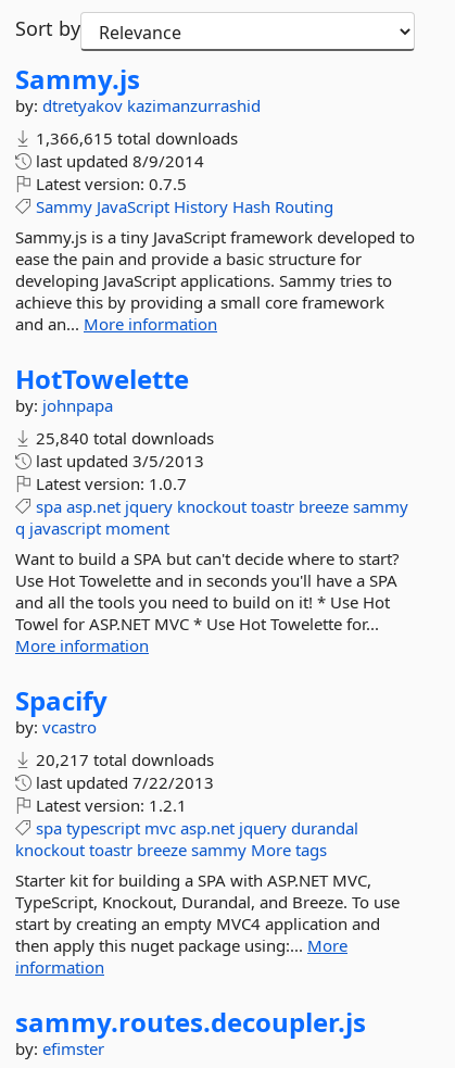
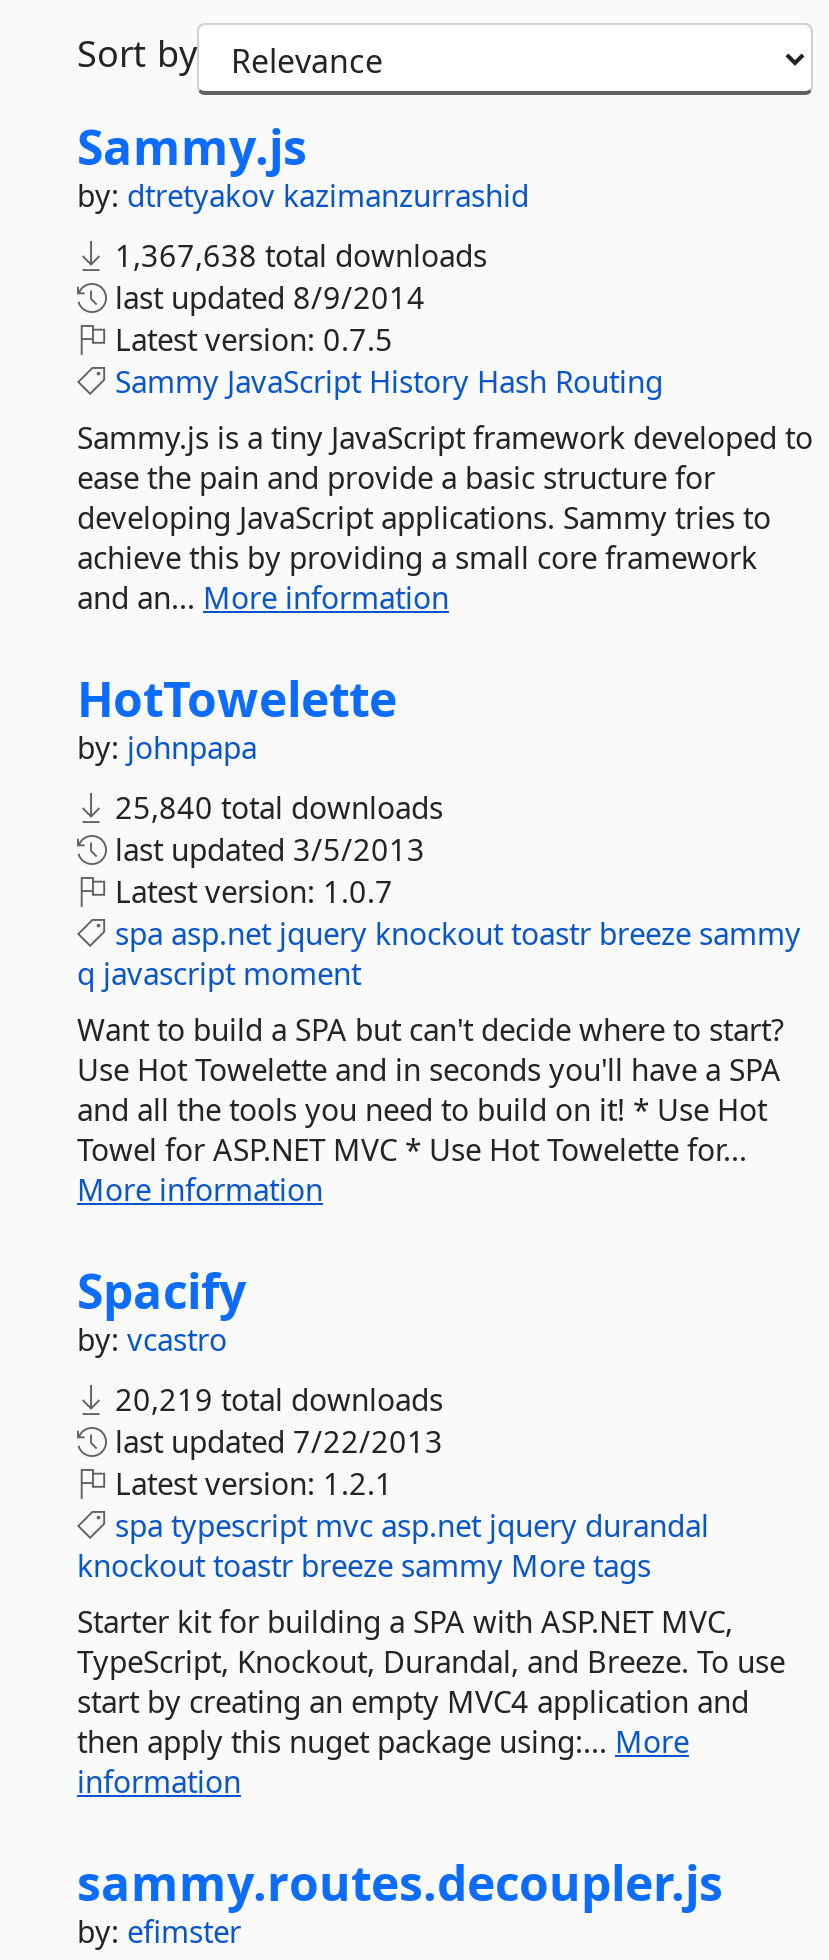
- 1,366,615 total downloads
+ 1,367,638 total downloads

- 20,217 total downloads
+ 20,219 total downloads
